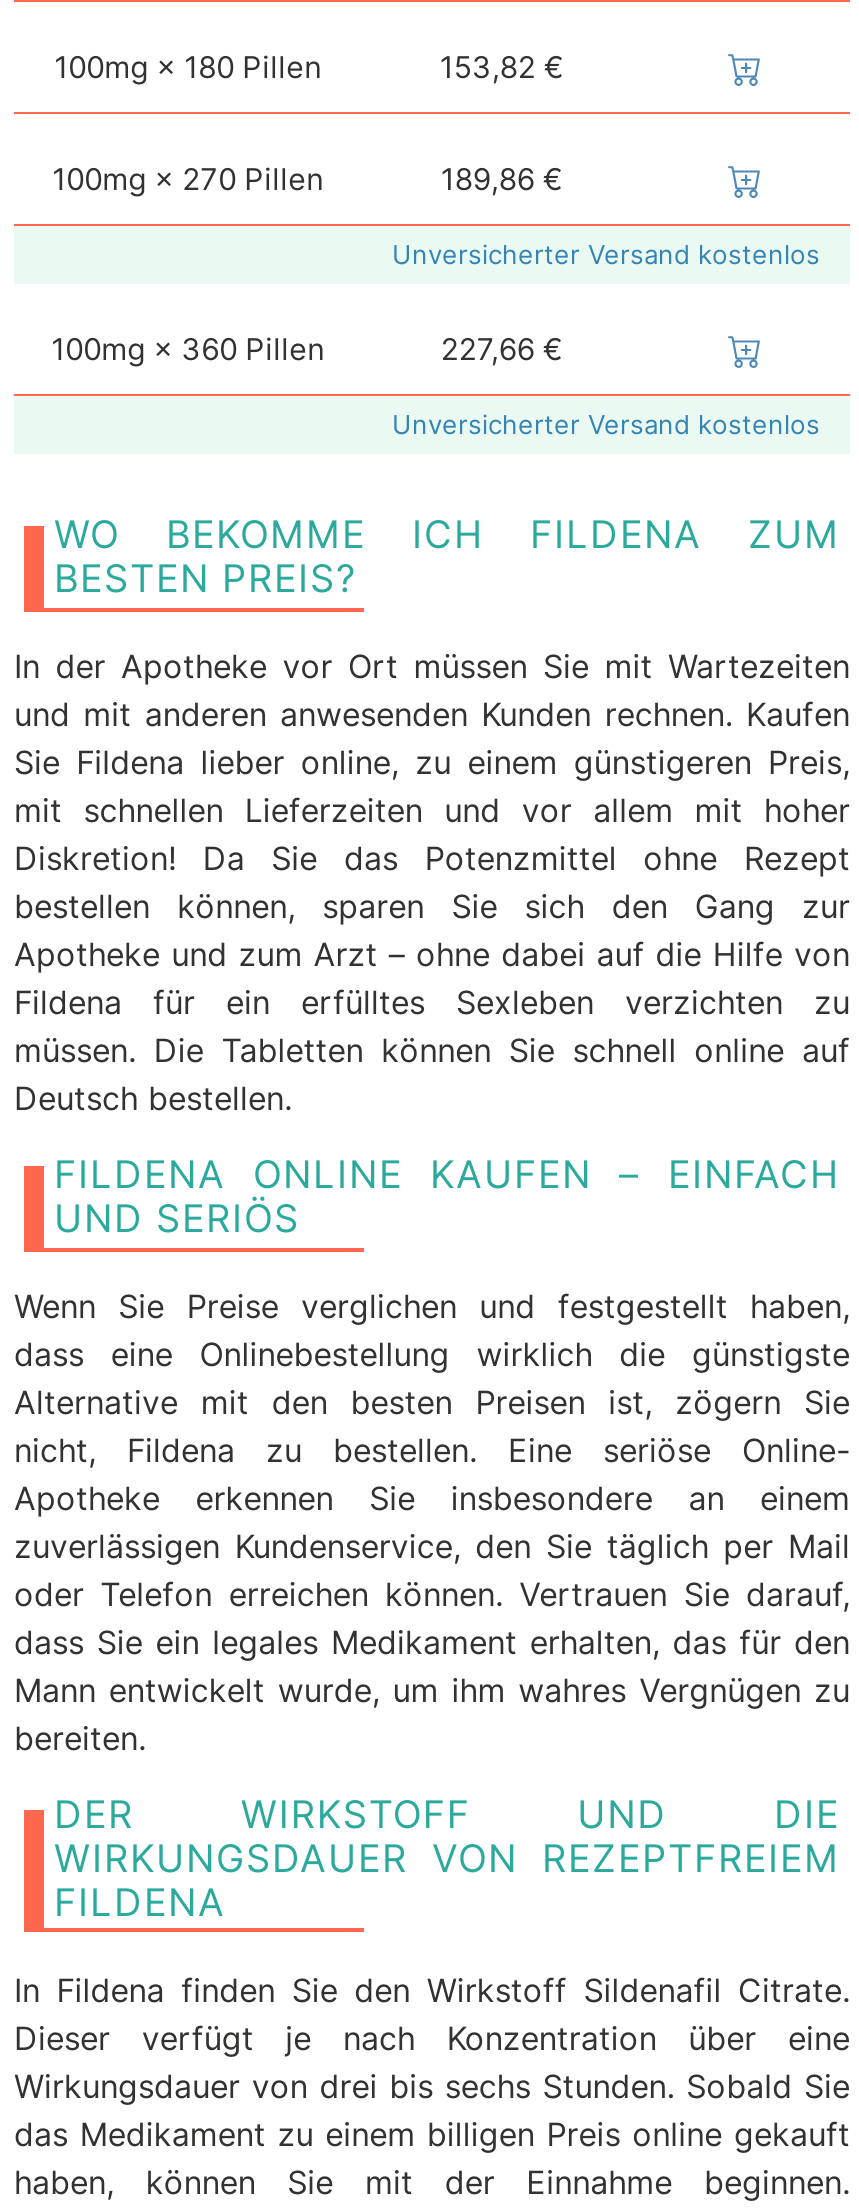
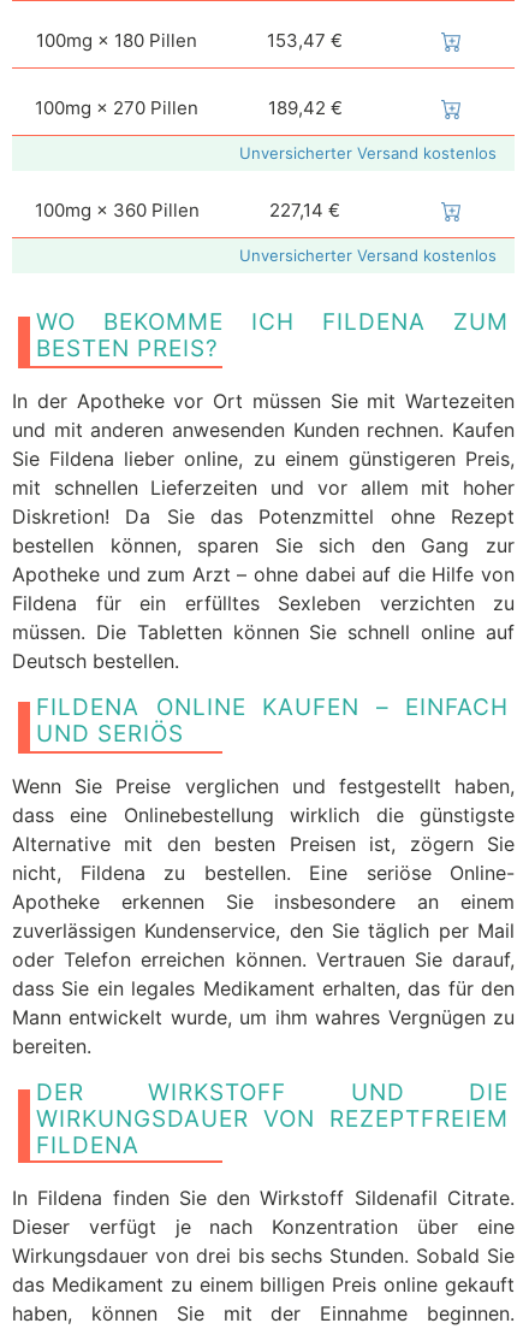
- 153,82 €
+ 153,47 €

- 189,86 €
+ 189,42 €

- 227,66 €
+ 227,14 €
